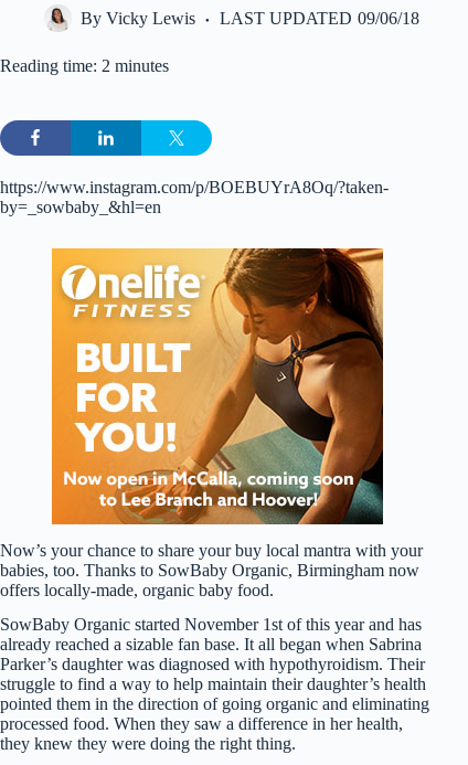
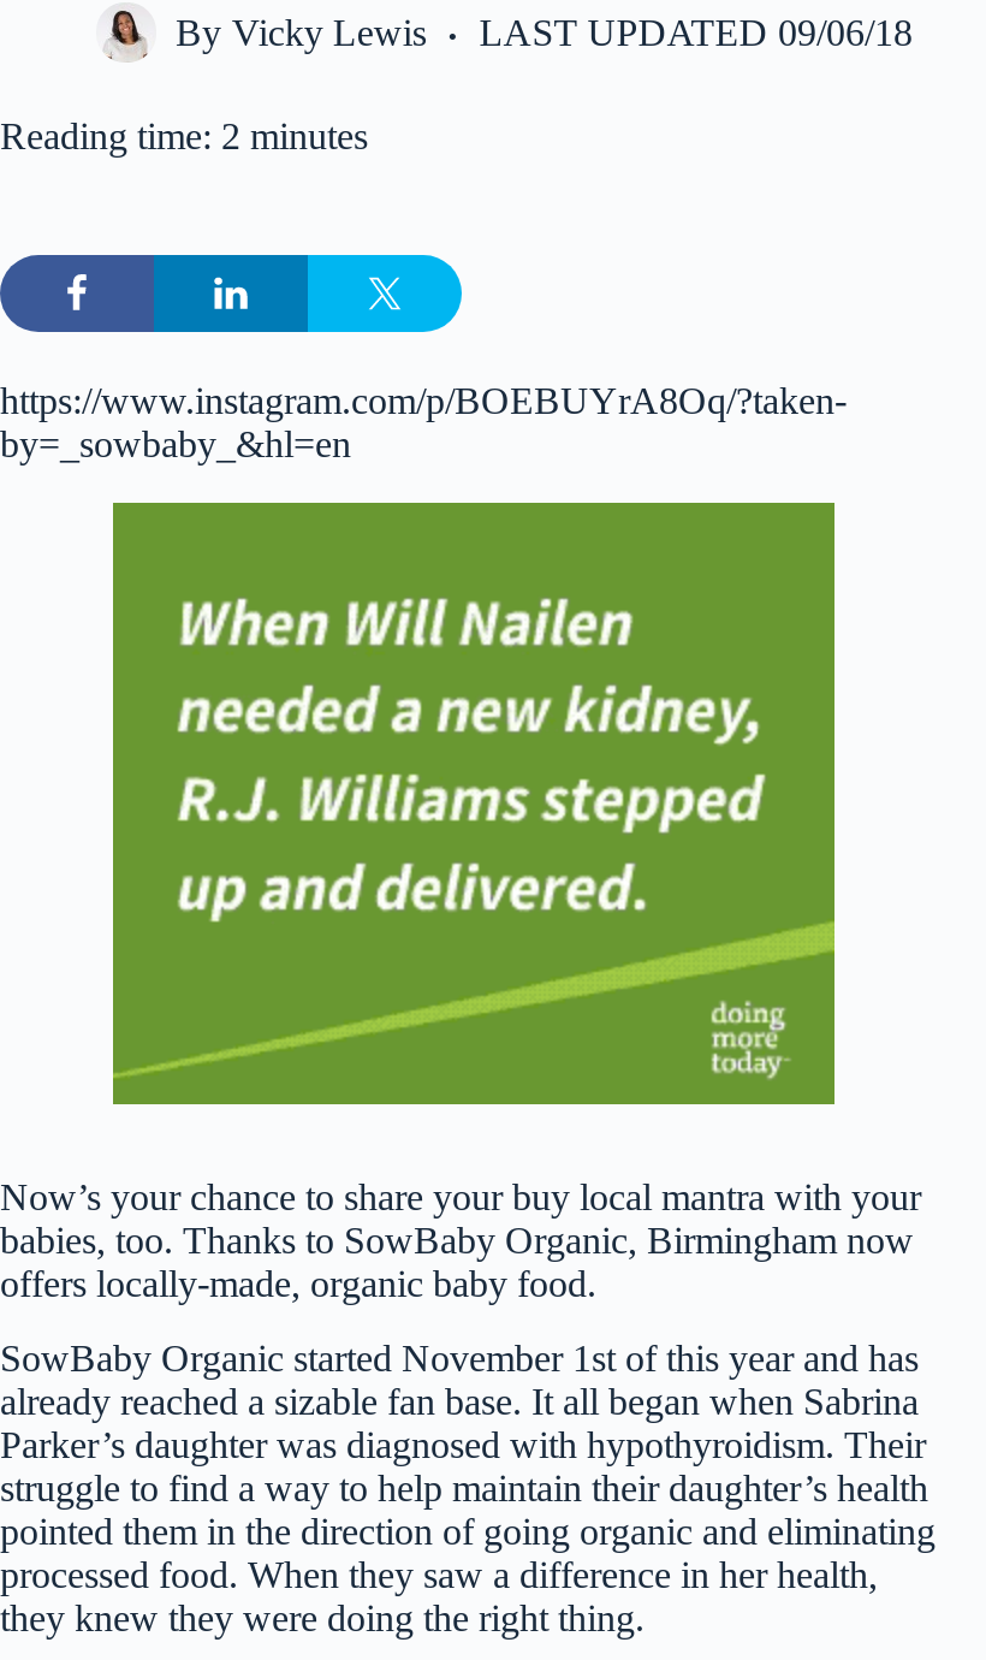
- [image]
+ [image]
